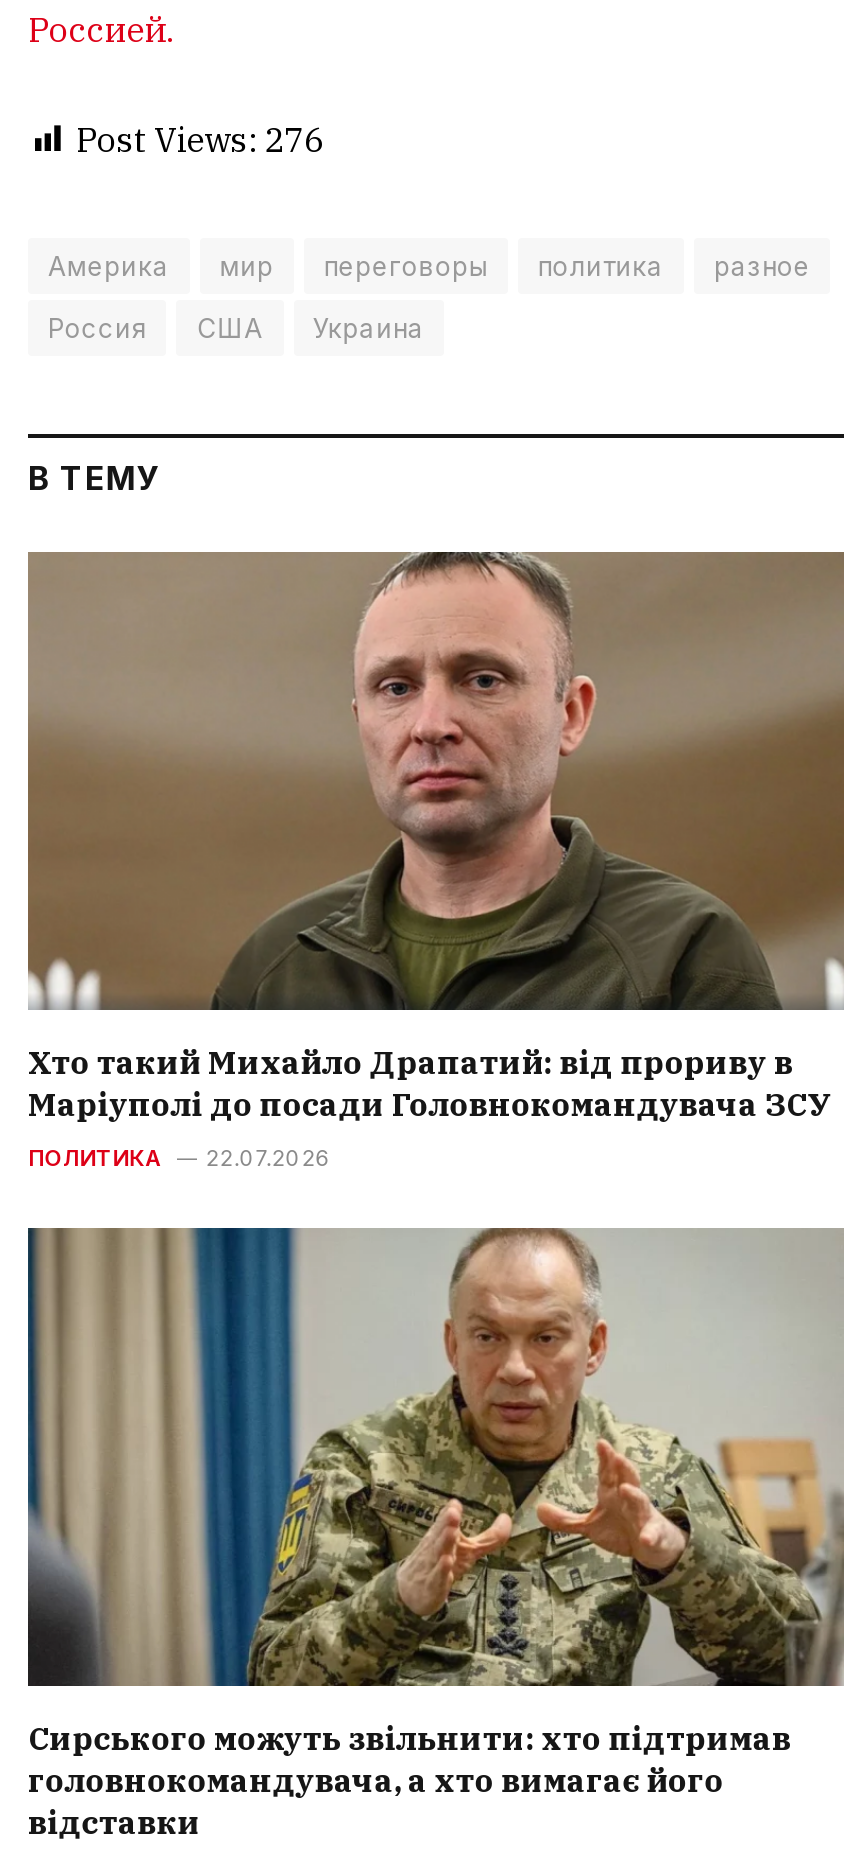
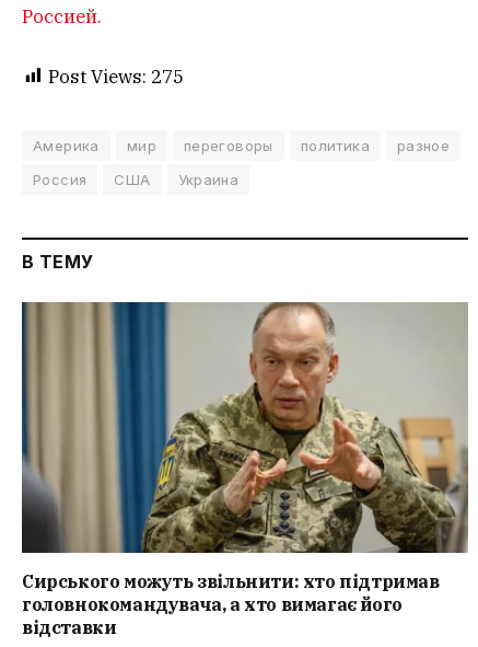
- Post Views: 276
+ Post Views: 275

- [image]
- Хто такий Михайло Драпатий: від прориву в
- Маріуполі до посади Головнокомандувача ЗСУ
- ПОЛИТИКА
- 22.07.2026
